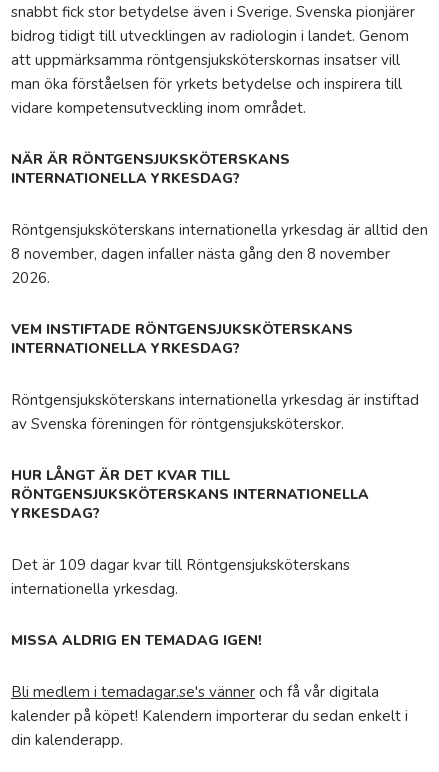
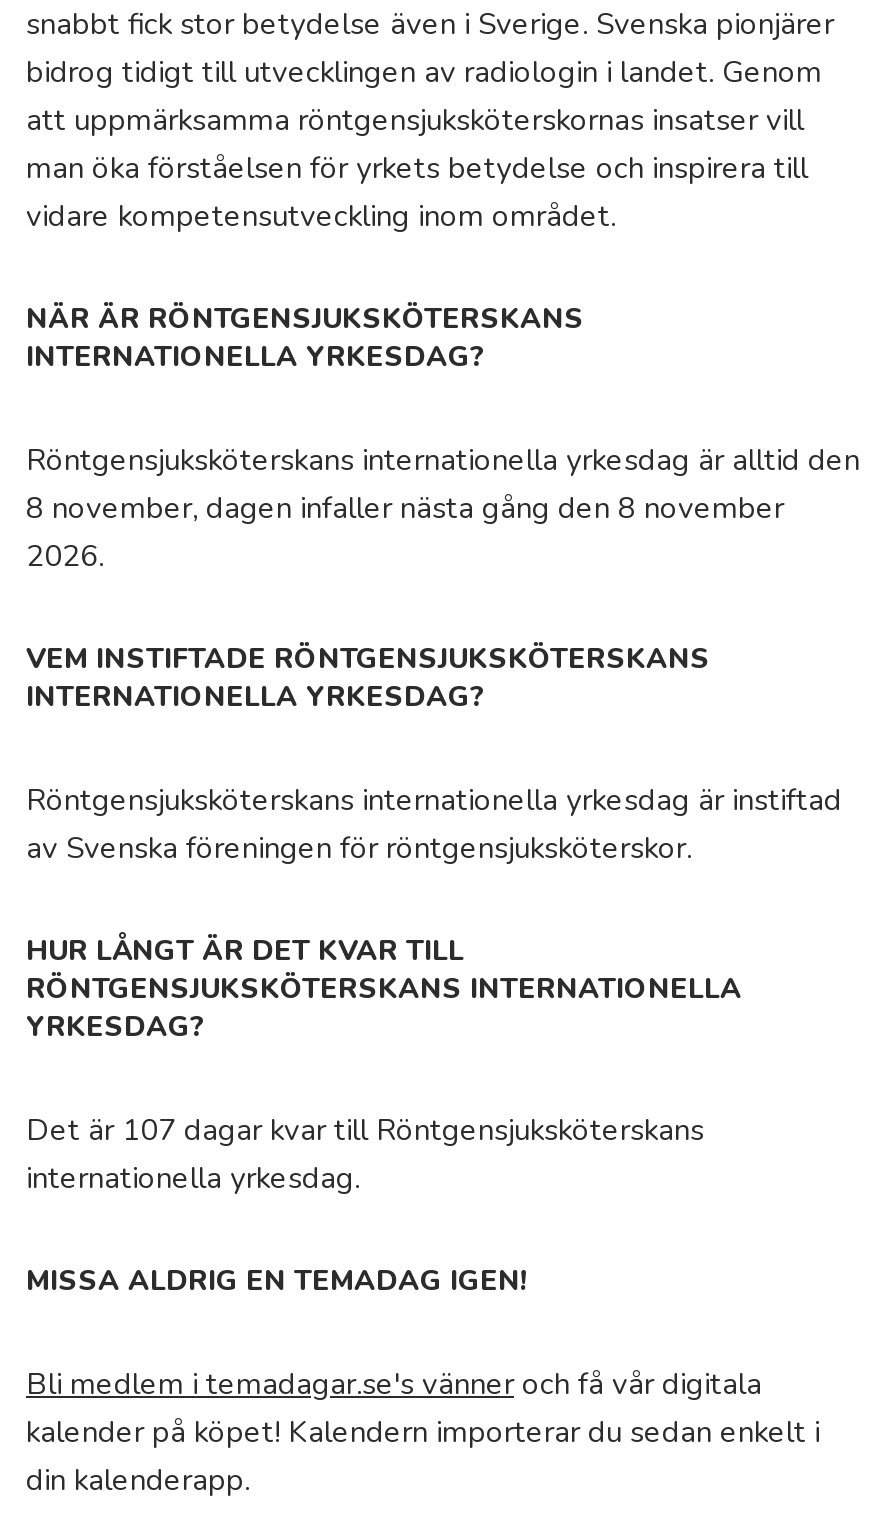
- Det är 109 dagar kvar till Röntgensjuksköterskans
+ Det är 107 dagar kvar till Röntgensjuksköterskans
